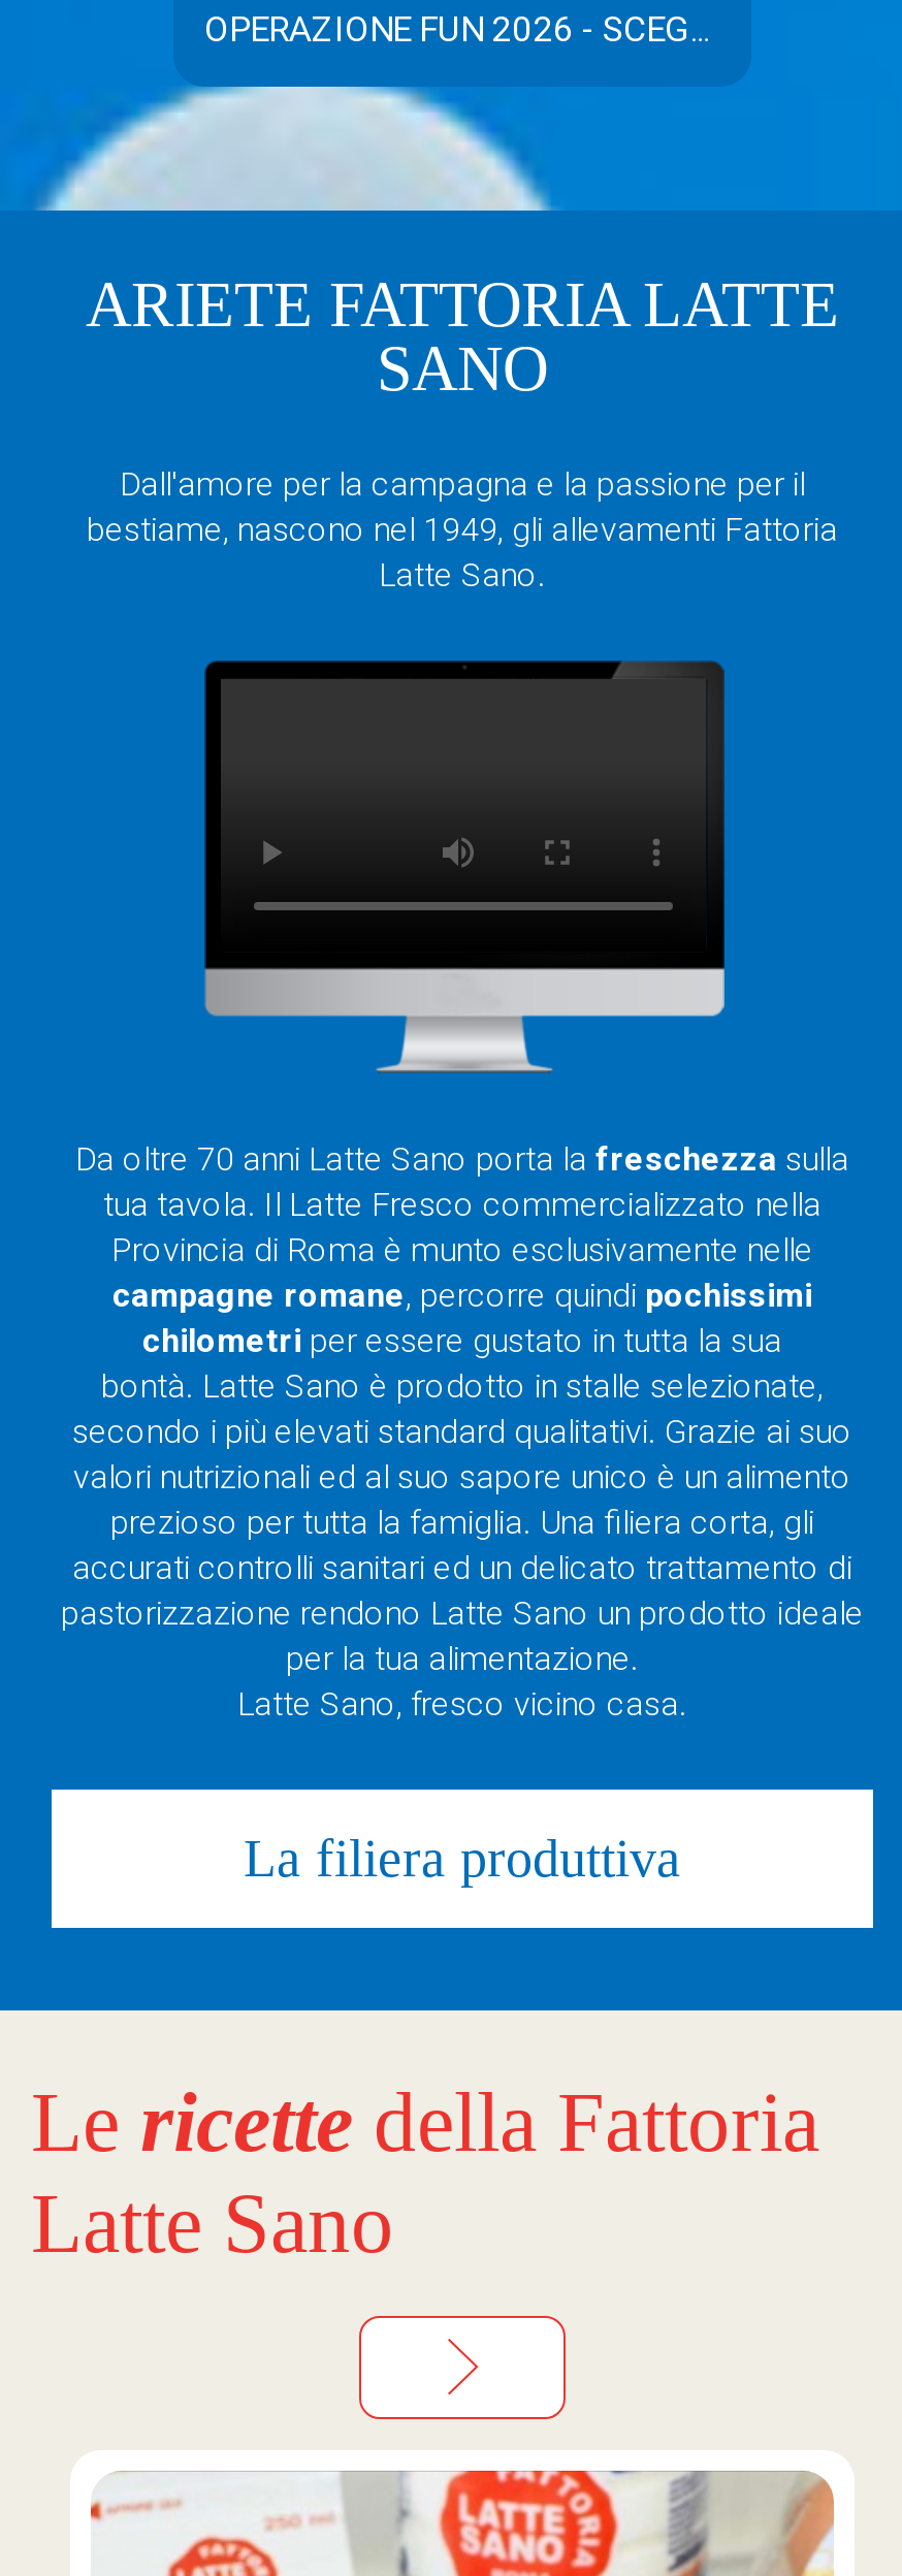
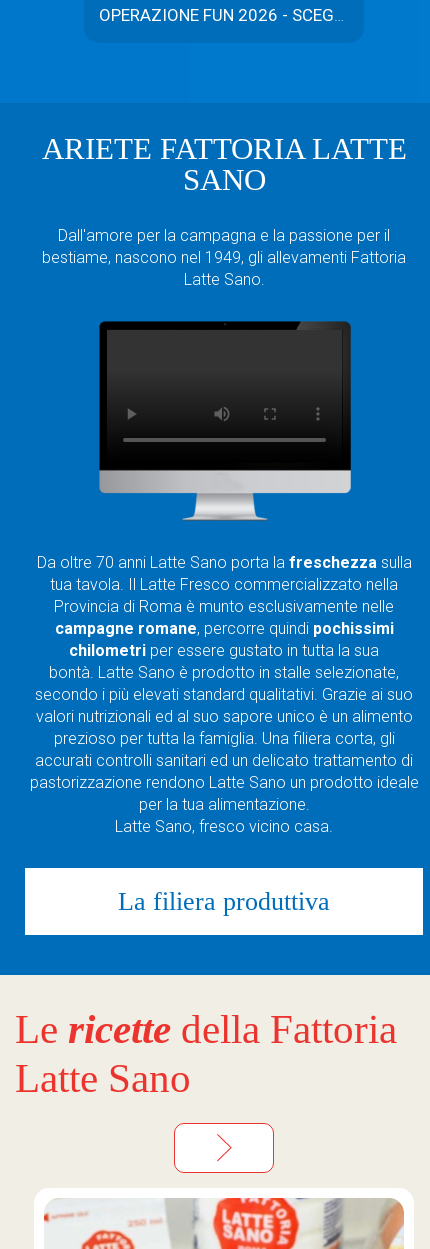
- [image]
